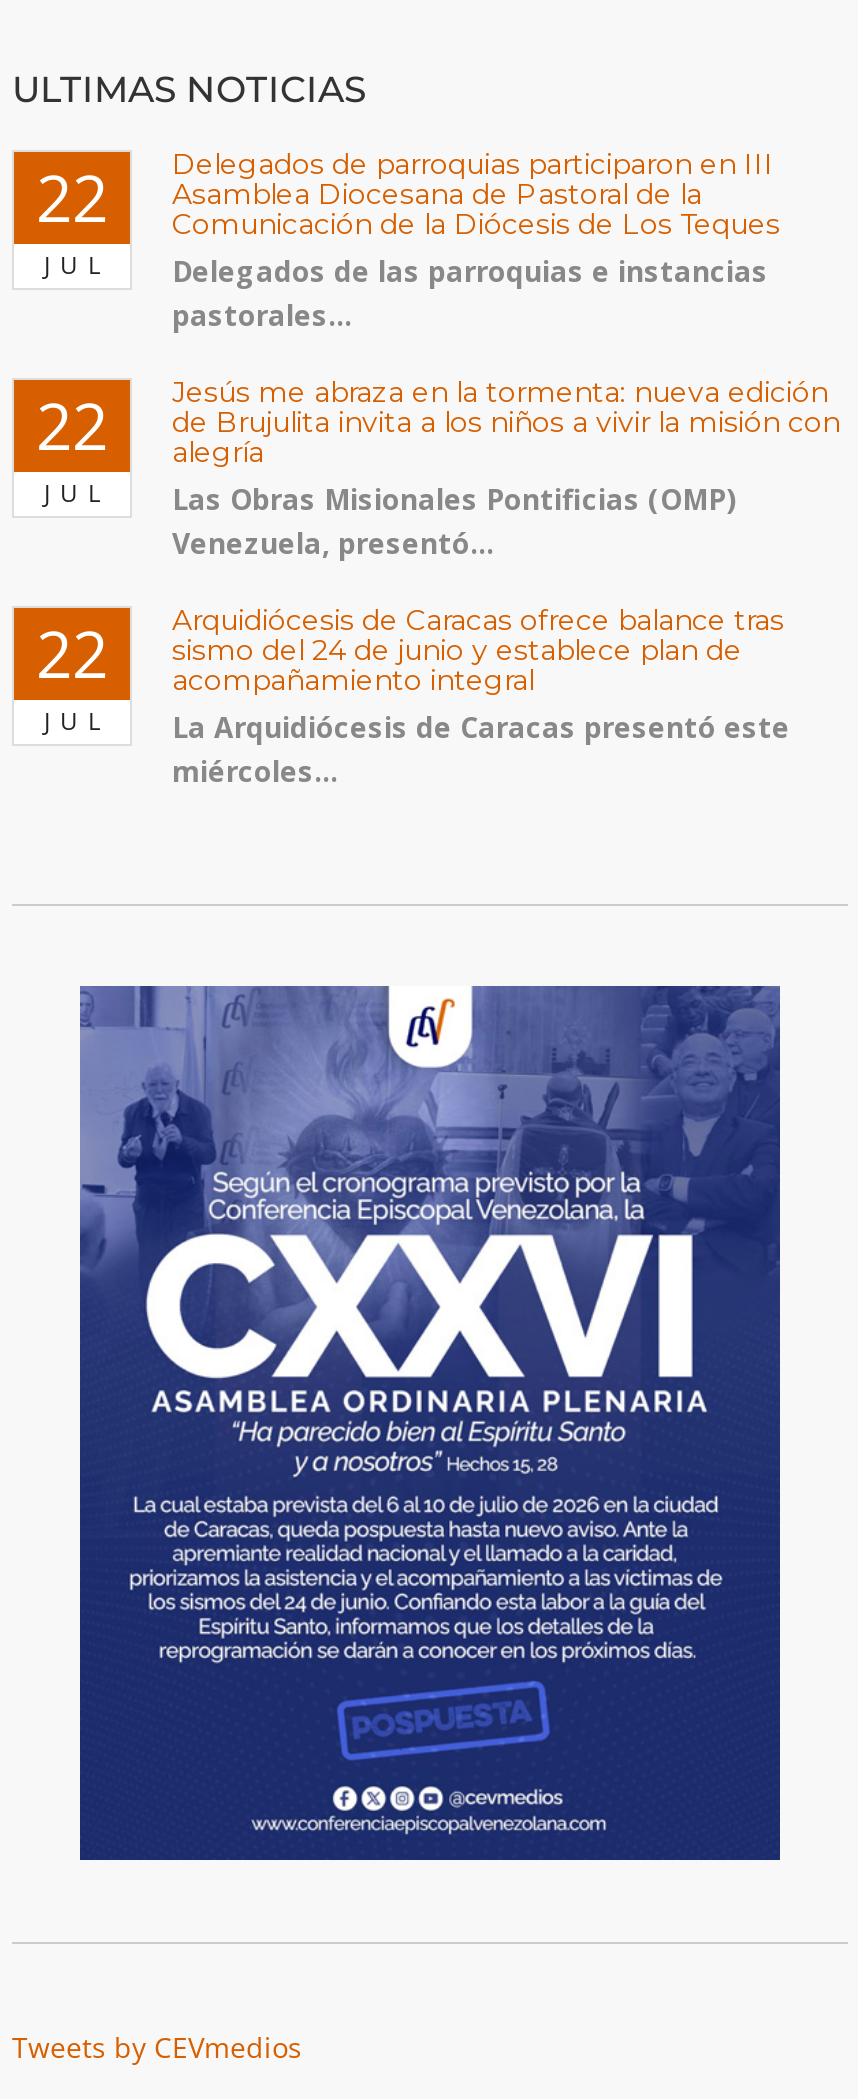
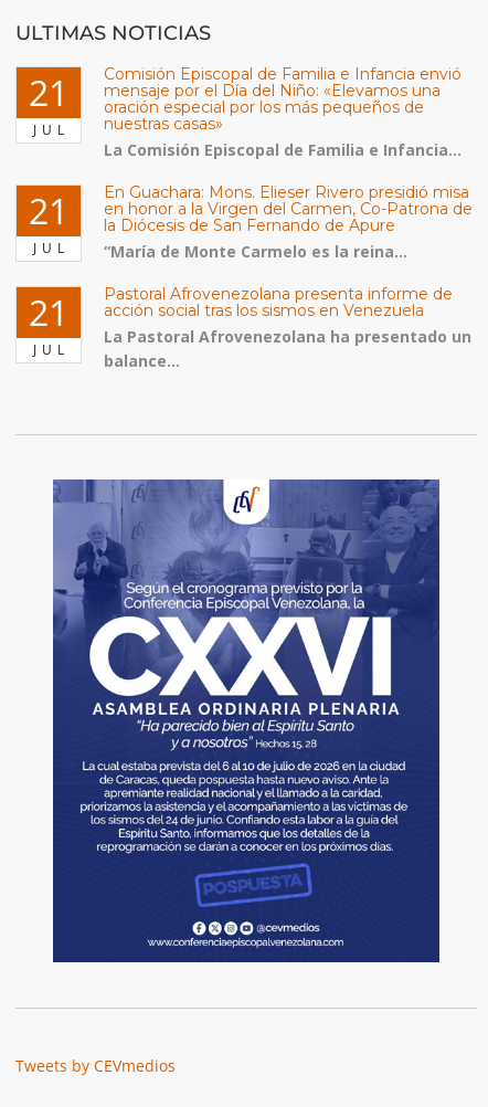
- 22
+ 21

- Delegados de parroquias participaron en III
- Asamblea Diocesana de Pastoral de la
- Comunicación de la Diócesis de Los Teques
- Delegados de las parroquias e instancias
- pastorales...
+ Comisión Episcopal de Familia e Infancia envió
+ mensaje por el Día del Niño: «Elevamos una
+ oración especial por los más pequeños de
+ nuestras casas»
+ La Comisión Episcopal de Familia e Infancia...

- 22
+ 21

- Jesús me abraza en la tormenta: nueva edición
- de Brujulita invita a los niños a vivir la misión con
- alegría
- Las Obras Misionales Pontificias (OMP)
- Venezuela, presentó...
+ En Guachara: Mons. Elieser Rivero presidió misa
+ en honor a la Virgen del Carmen, Co-Patrona de
+ la Diócesis de San Fernando de Apure
+ “María de Monte Carmelo es la reina...

- 22
+ 21

- Arquidiócesis de Caracas ofrece balance tras
- sismo del 24 de junio y establece plan de
- acompañamiento integral
- La Arquidiócesis de Caracas presentó este
- miércoles...
+ Pastoral Afrovenezolana presenta informe de
+ acción social tras los sismos en Venezuela
+ La Pastoral Afrovenezolana ha presentado un
+ balance...
